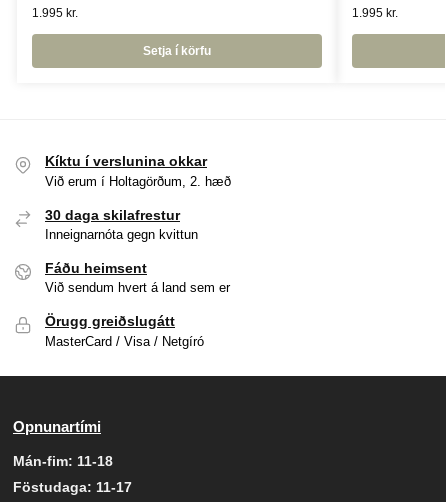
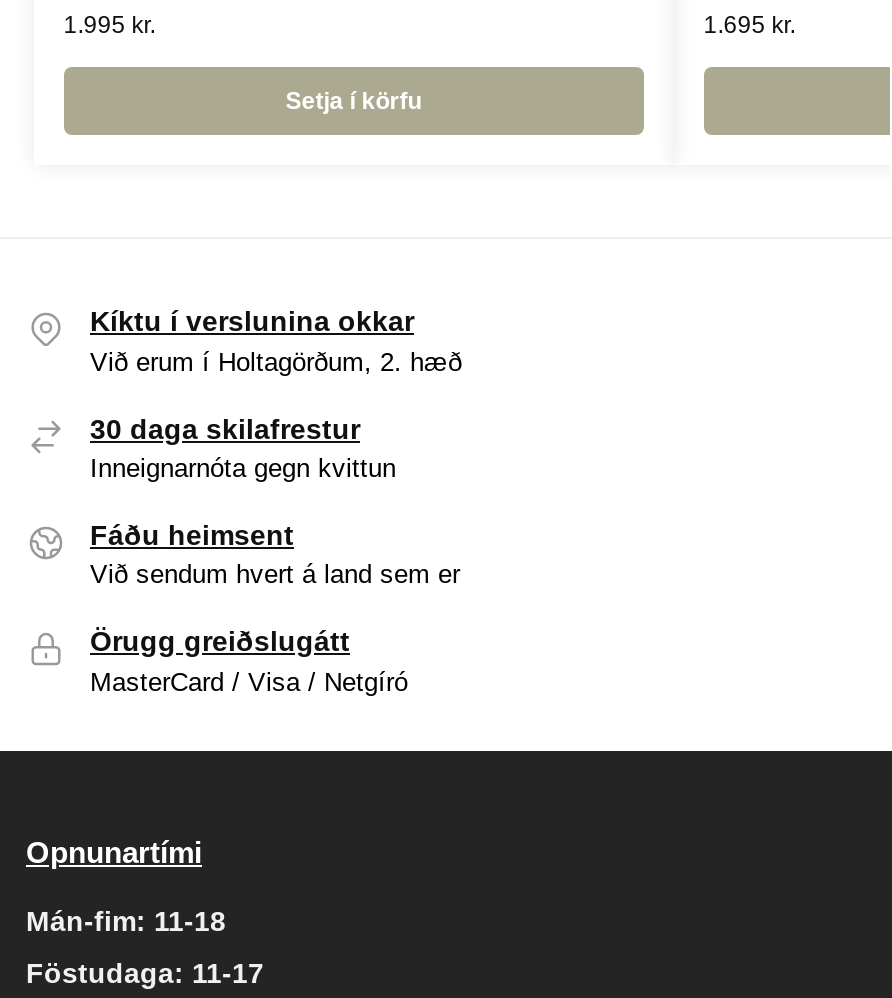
- 1.995 kr.
+ 1.695 kr.
